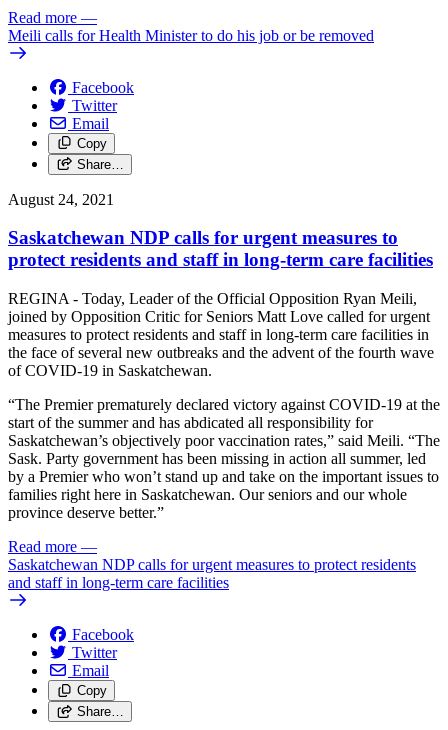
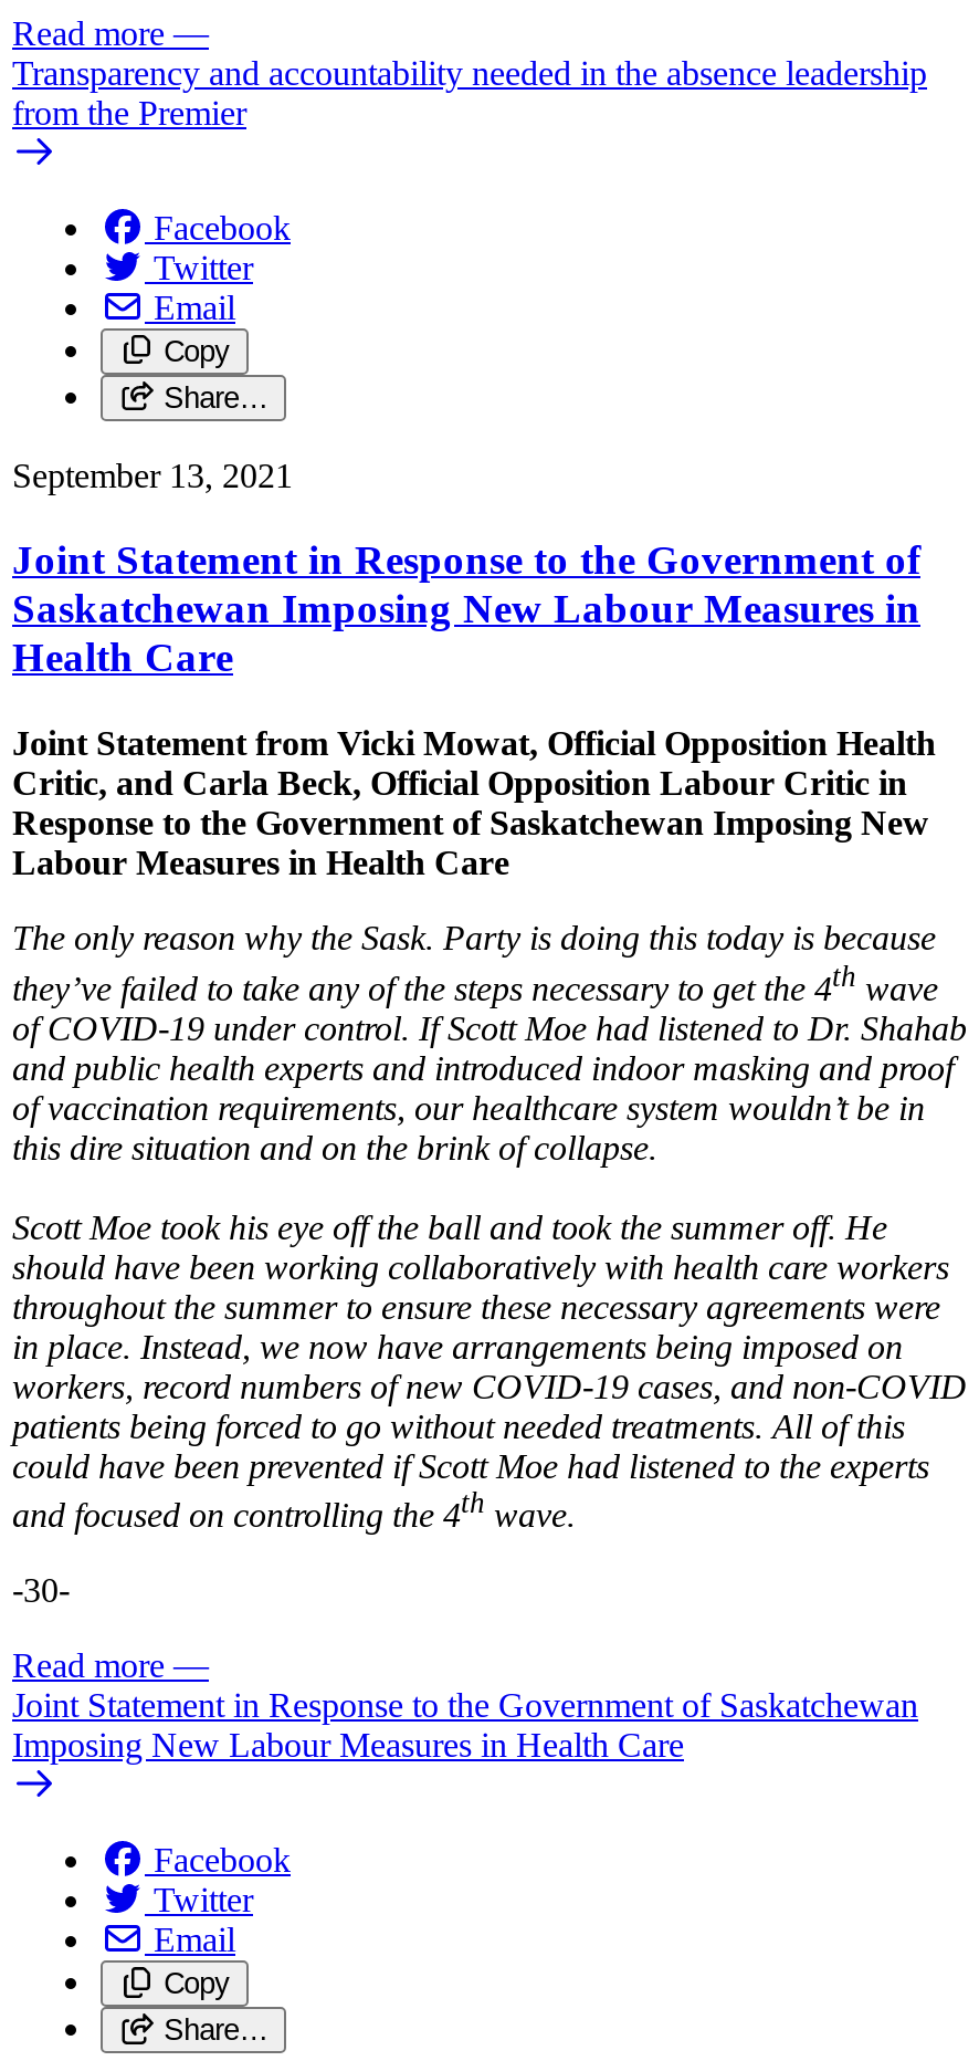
- Meili calls for Health Minister to do his job or be removed
+ Transparency and accountability needed in the absence leadership
+ from the Premier

- August 24, 2021
- Saskatchewan NDP calls for urgent measures to
- protect residents and staff in long-term care facilities
- REGINA - Today, Leader of the Official Opposition Ryan Meili,
- joined by Opposition Critic for Seniors Matt Love called for urgent
- measures to protect residents and staff in long-term care facilities in
- the face of several new outbreaks and the advent of the fourth wave
- of COVID-19 in Saskatchewan.
- “The Premier prematurely declared victory against COVID-19 at the
- start of the summer and has abdicated all responsibility for
- Saskatchewan’s objectively poor vaccination rates,” said Meili. “The
- Sask. Party government has been missing in action all summer, led
- by a Premier who won’t stand up and take on the important issues to
- families right here in Saskatchewan. Our seniors and our whole
- province deserve better.”
+ September 13, 2021
+ Joint Statement in Response to the Government of
+ Saskatchewan Imposing New Labour Measures in
+ Health Care
+ Joint Statement from Vicki Mowat, Official Opposition Health
+ Critic, and Carla Beck, Official Opposition Labour Critic in
+ Response to the Government of Saskatchewan Imposing New
+ Labour Measures in Health Care
+ The only reason why the Sask. Party is doing this today is because
+ they’ve failed to take any of the steps necessary to get the 4th wave
+ of COVID-19 under control. If Scott Moe had listened to Dr. Shahab
+ and public health experts and introduced indoor masking and proof
+ of vaccination requirements, our healthcare system wouldn’t be in
+ this dire situation and on the brink of collapse.
+ Scott Moe took his eye off the ball and took the summer off. He
+ should have been working collaboratively with health care workers
+ throughout the summer to ensure these necessary agreements were
+ in place. Instead, we now have arrangements being imposed on
+ workers, record numbers of new COVID-19 cases, and non-COVID
+ patients being forced to go without needed treatments. All of this
+ could have been prevented if Scott Moe had listened to the experts
+ and focused on controlling the 4th wave.
+ -30-

- Saskatchewan NDP calls for urgent measures to protect residents
- and staff in long-term care facilities
+ Joint Statement in Response to the Government of Saskatchewan
+ Imposing New Labour Measures in Health Care
